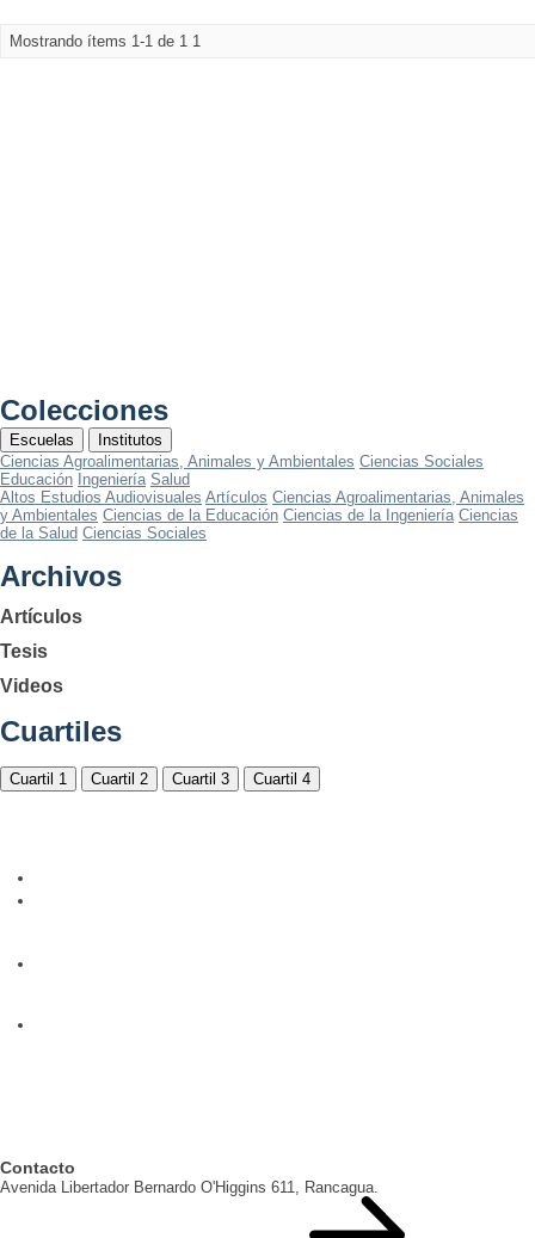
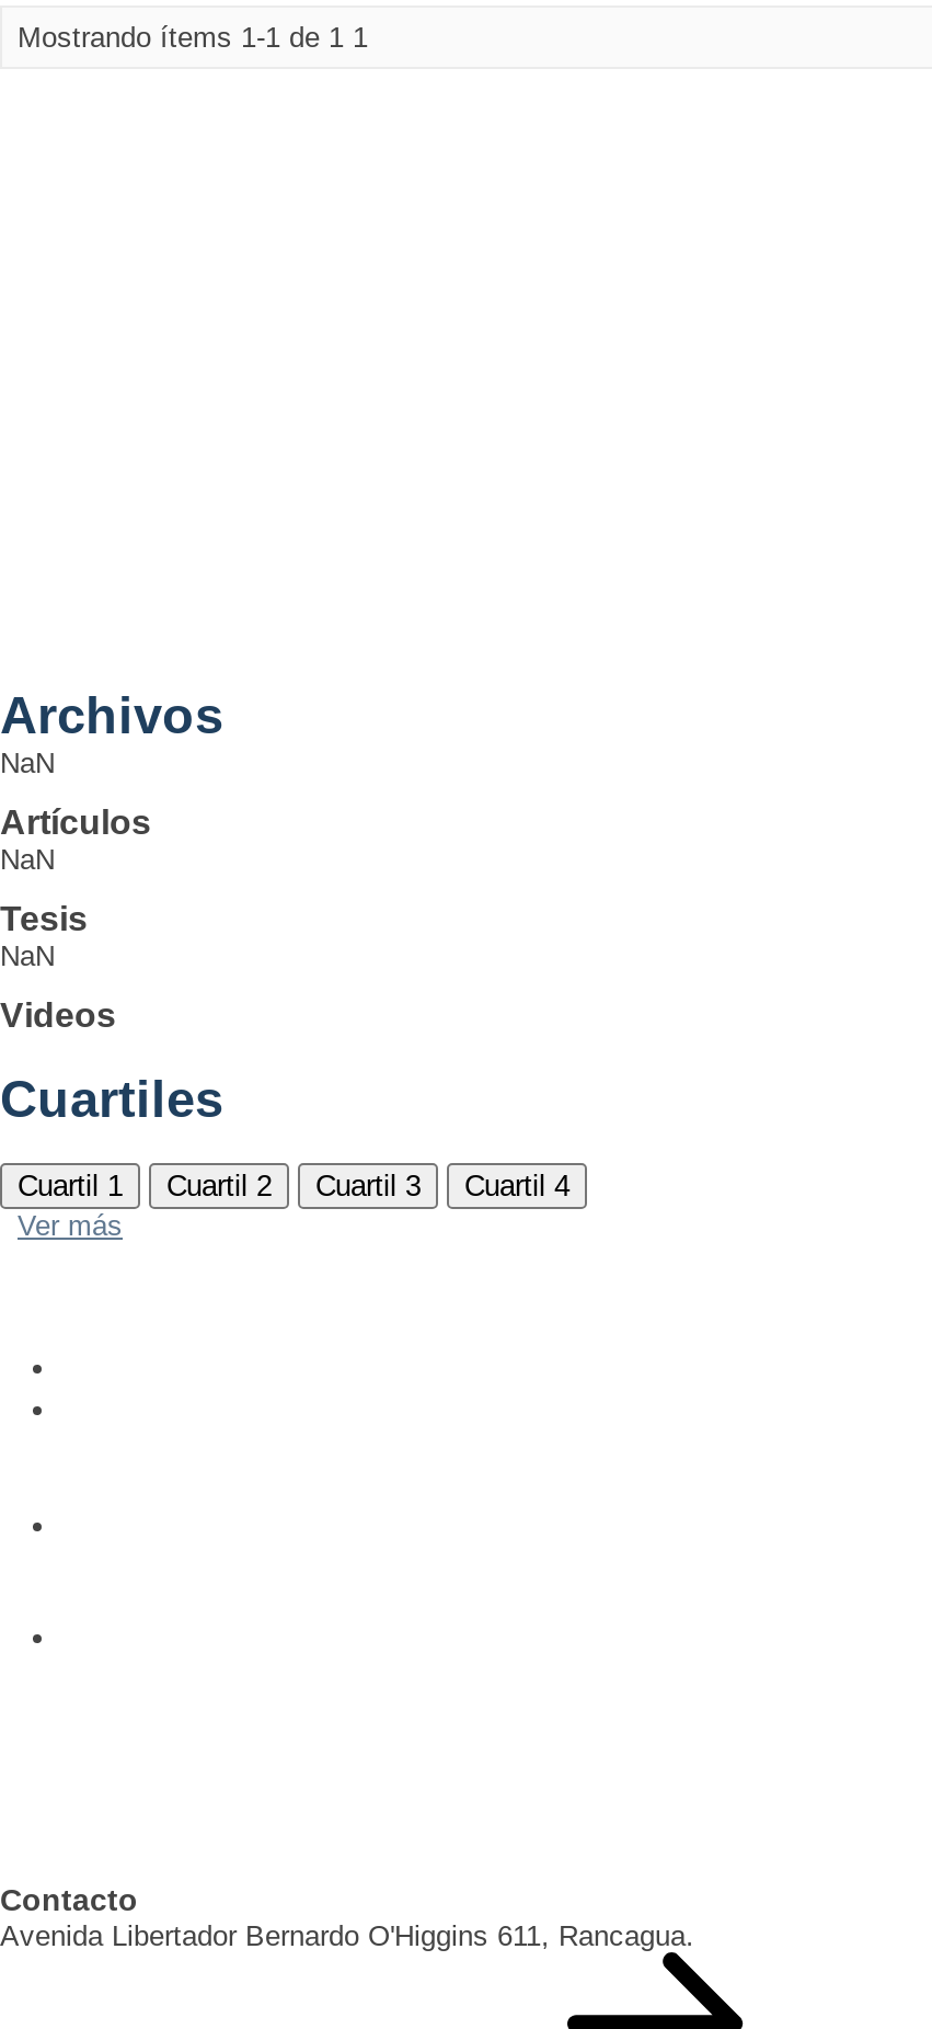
- Colecciones
- Escuelas
- Institutos
- Ciencias Agroalimentarias, Animales y Ambientales Ciencias Sociales
- Educación Ingeniería Salud
- Altos Estudios Audiovisuales Artículos Ciencias Agroalimentarias, Animales
- y Ambientales Ciencias de la Educación Ciencias de la Ingeniería Ciencias
- de la Salud Ciencias Sociales

moved up: Archivos

+ NaN

moved up: Artículos

+ NaN

+ NaN

+ Ver más
